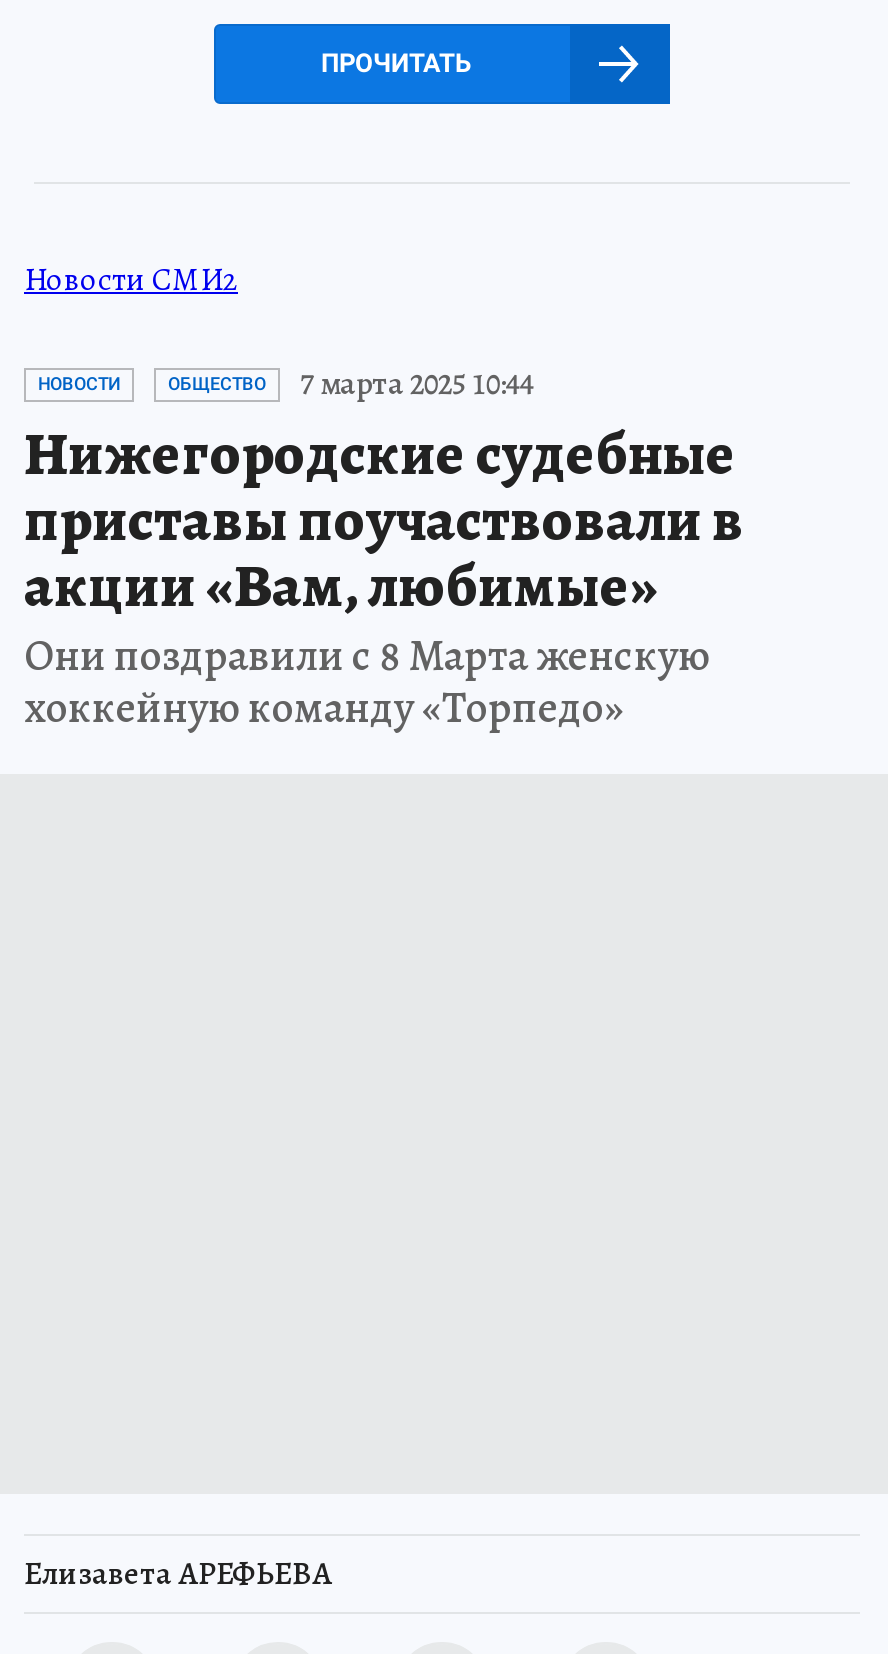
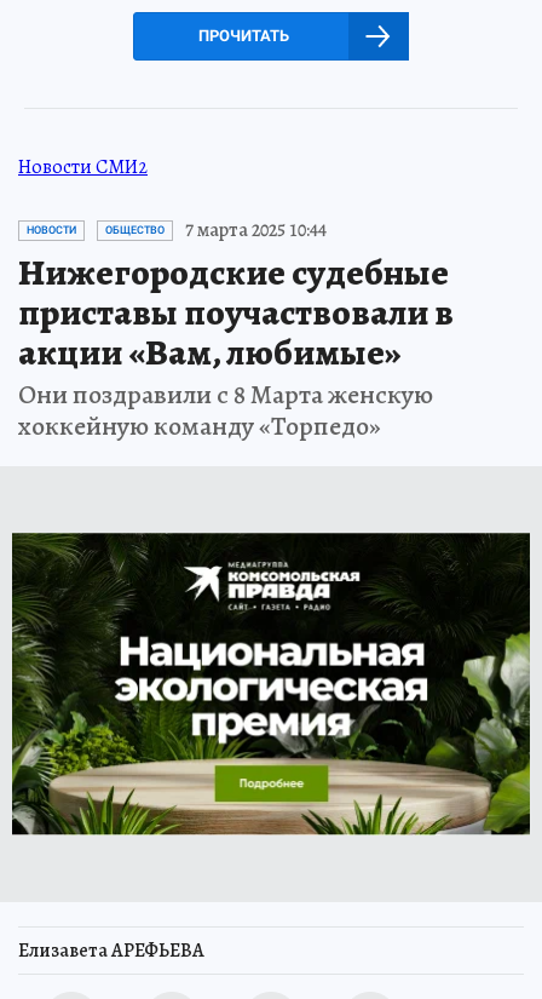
+ [image]
